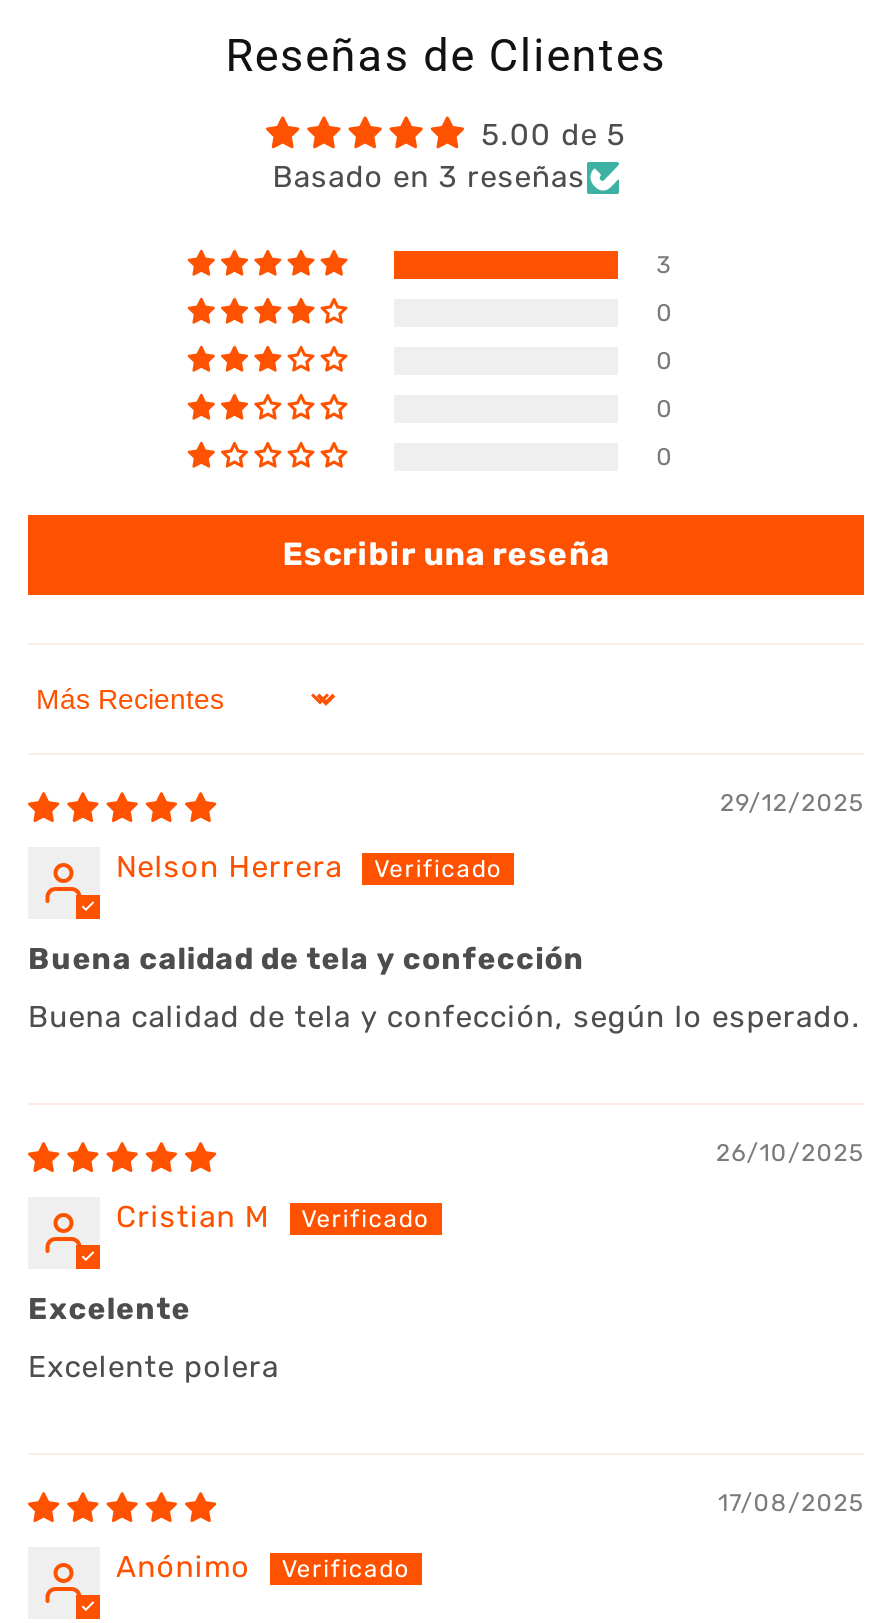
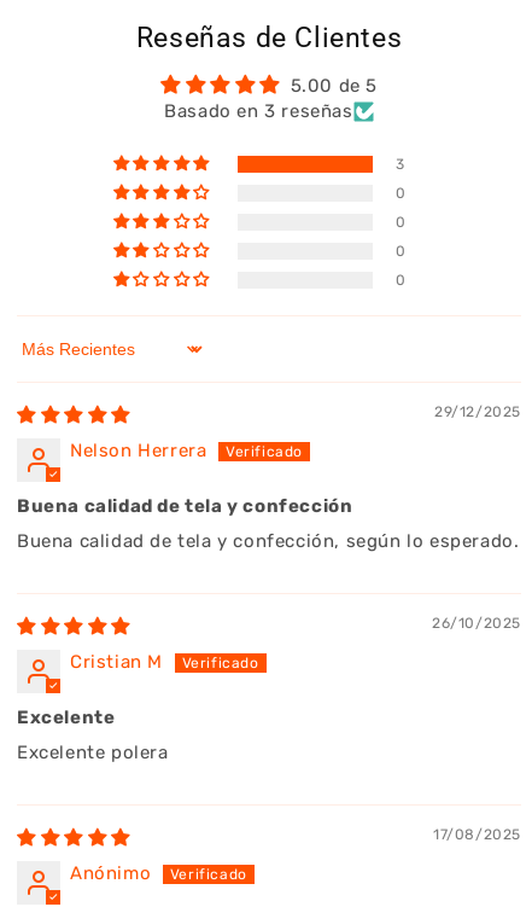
- Escribir una reseña
